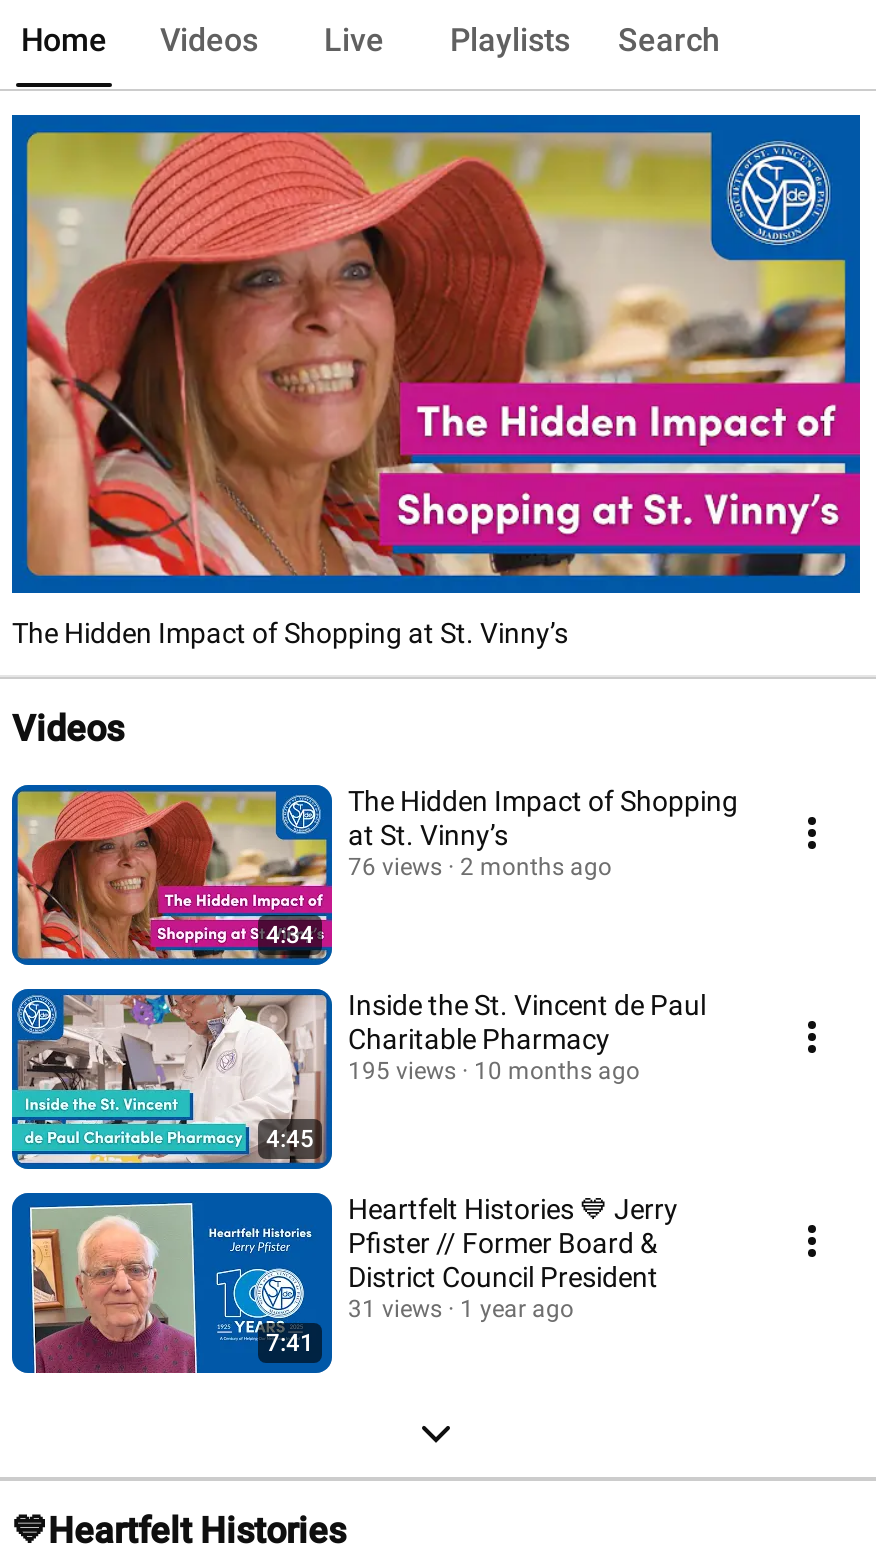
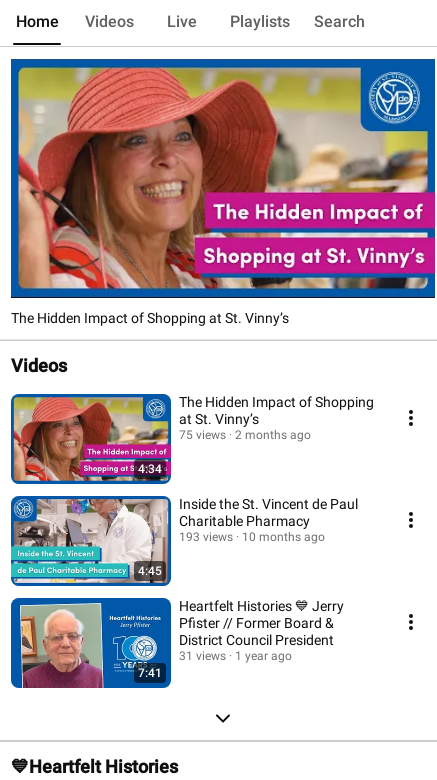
- 76 views 2 months ago
+ 75 views 2 months ago

- 195 views 10 months ago
+ 193 views 10 months ago
